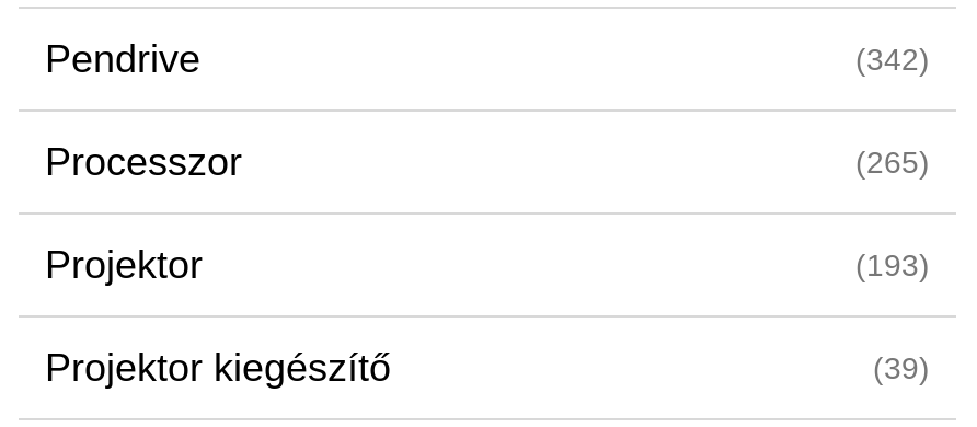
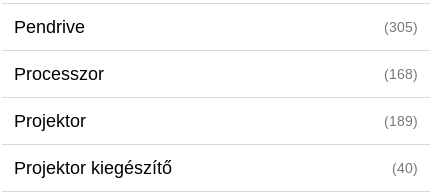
- (342)
+ (305)

- (265)
+ (168)

- (193)
+ (189)

- (39)
+ (40)
